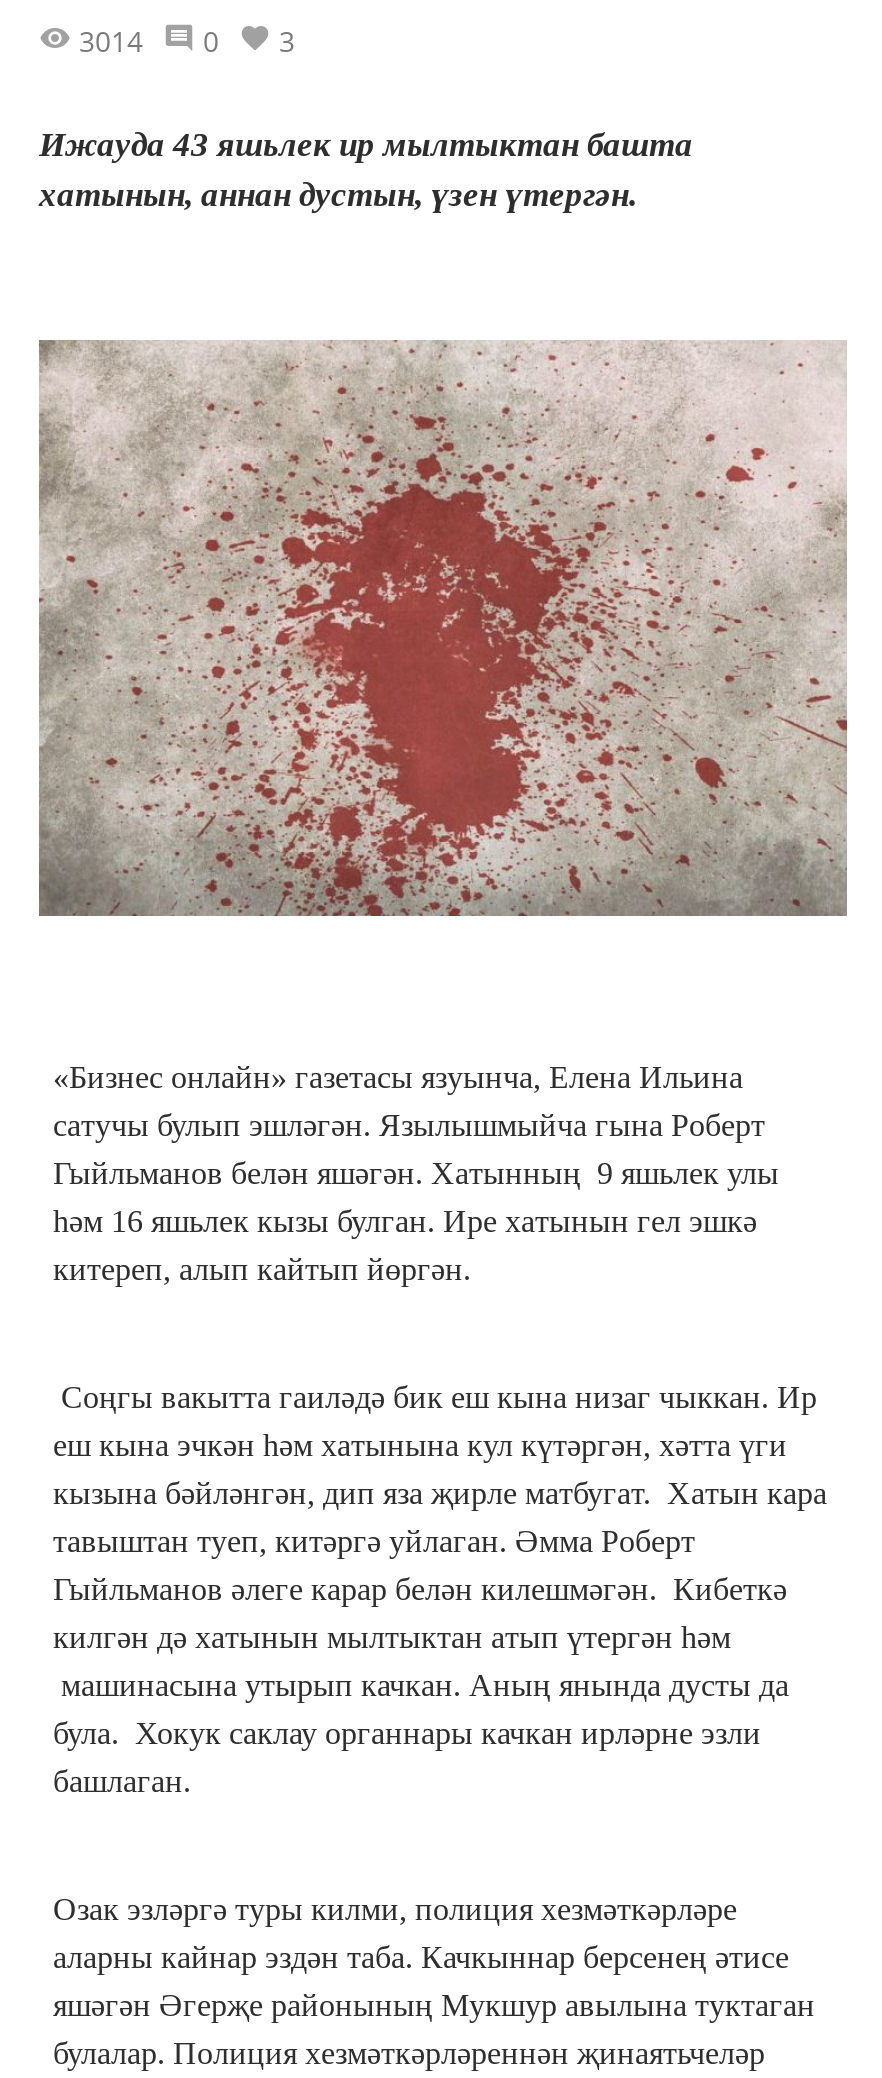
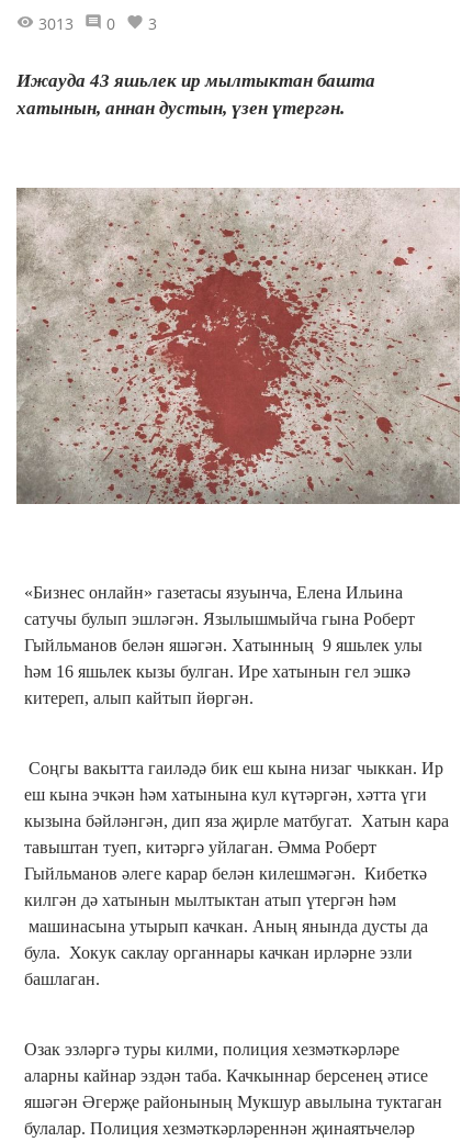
- 3014 0 3
+ 3013 0 3
